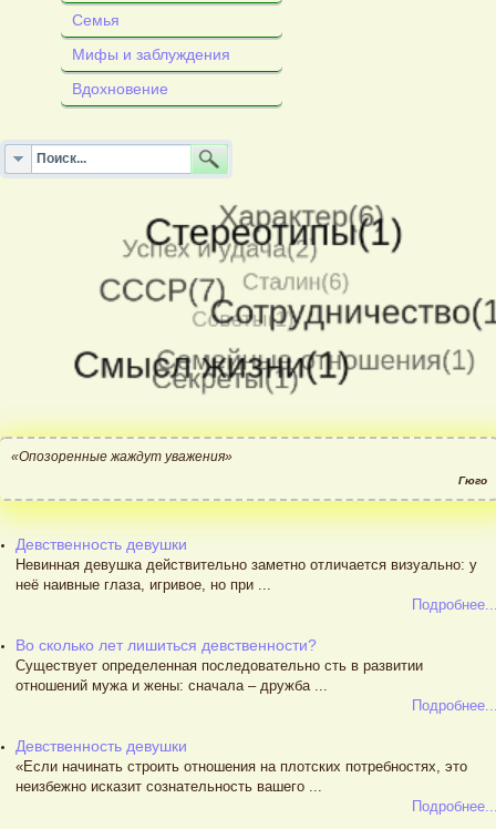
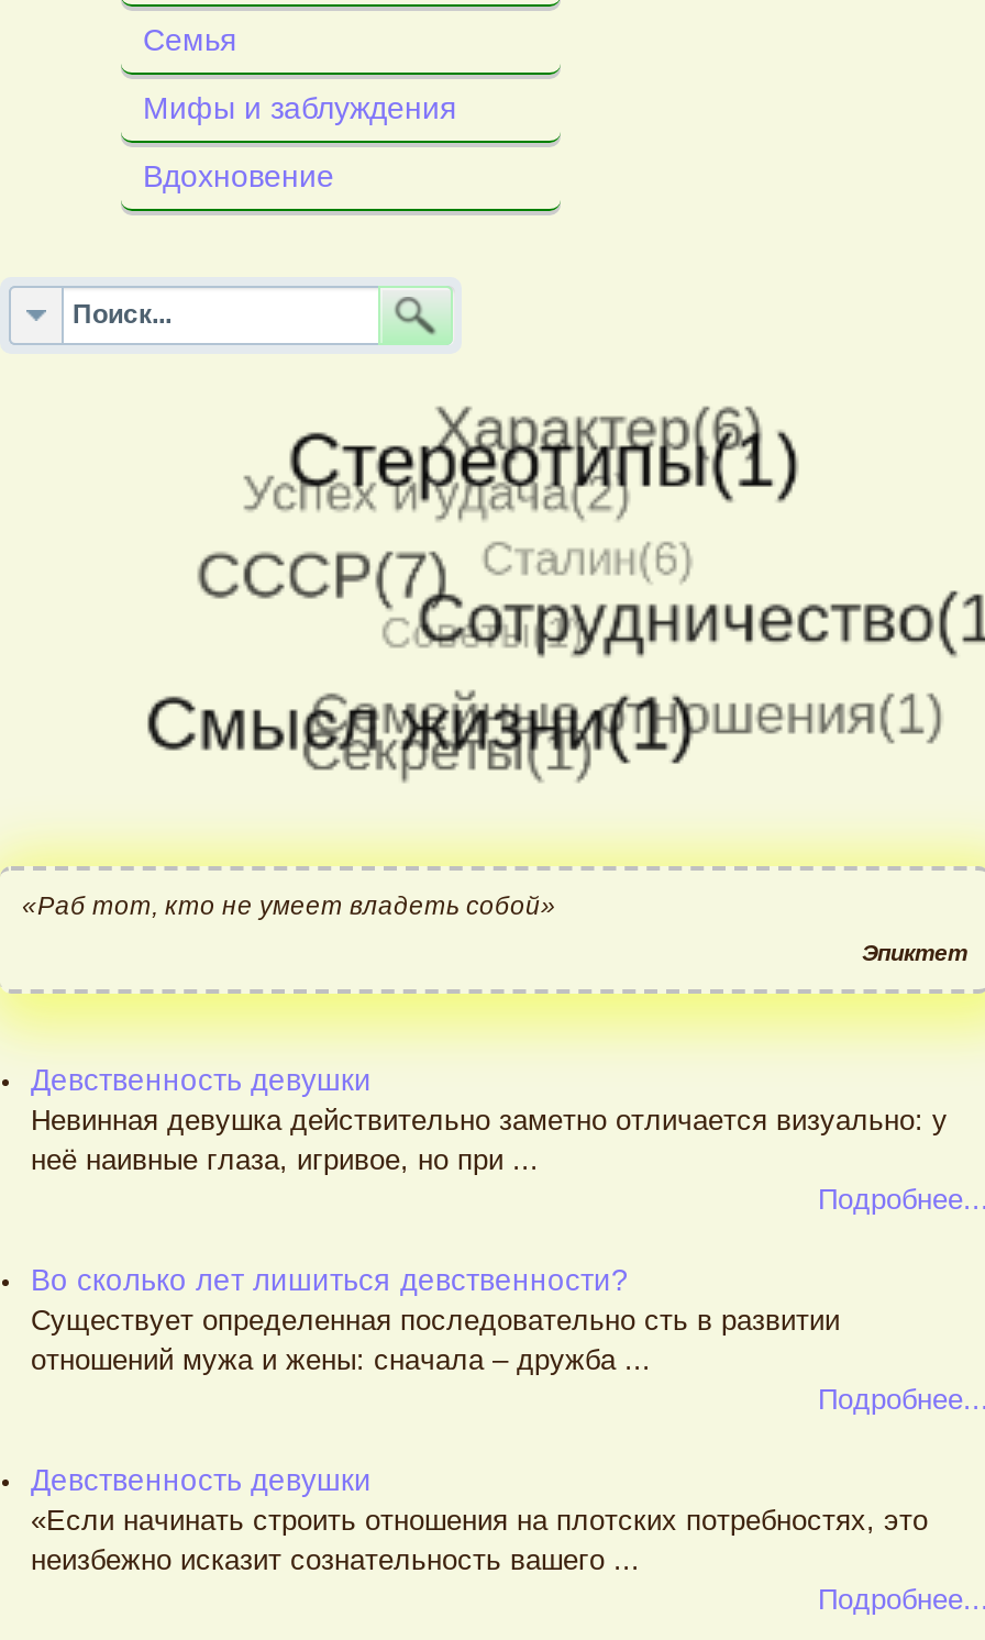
- «Опозоренные жаждут уважения»
+ «Раб тот, кто не умеет владеть собой»

- Гюго
+ Эпиктет
